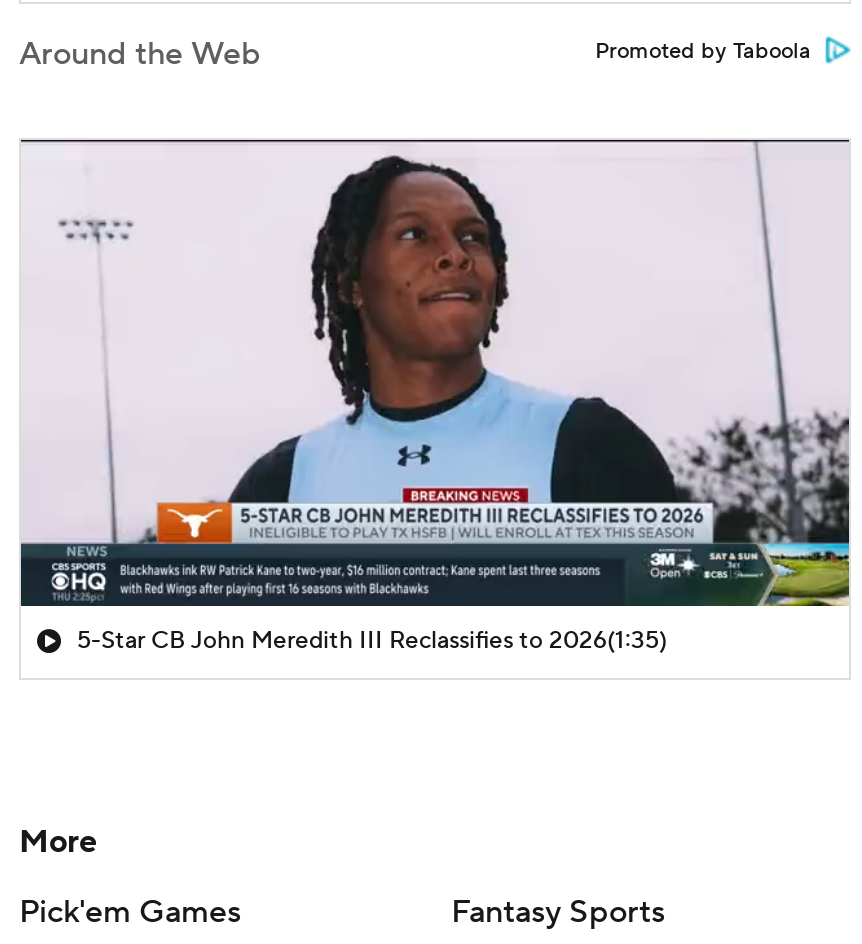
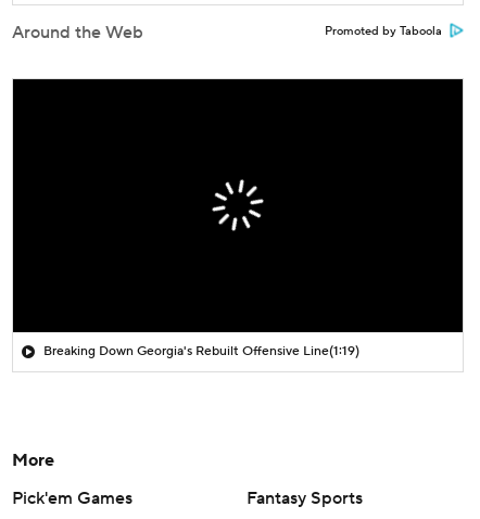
- [image]

- 5-Star CB John Meredith III Reclassifies to 2026(1:35)
+ Breaking Down Georgia's Rebuilt Offensive Line(1:19)
